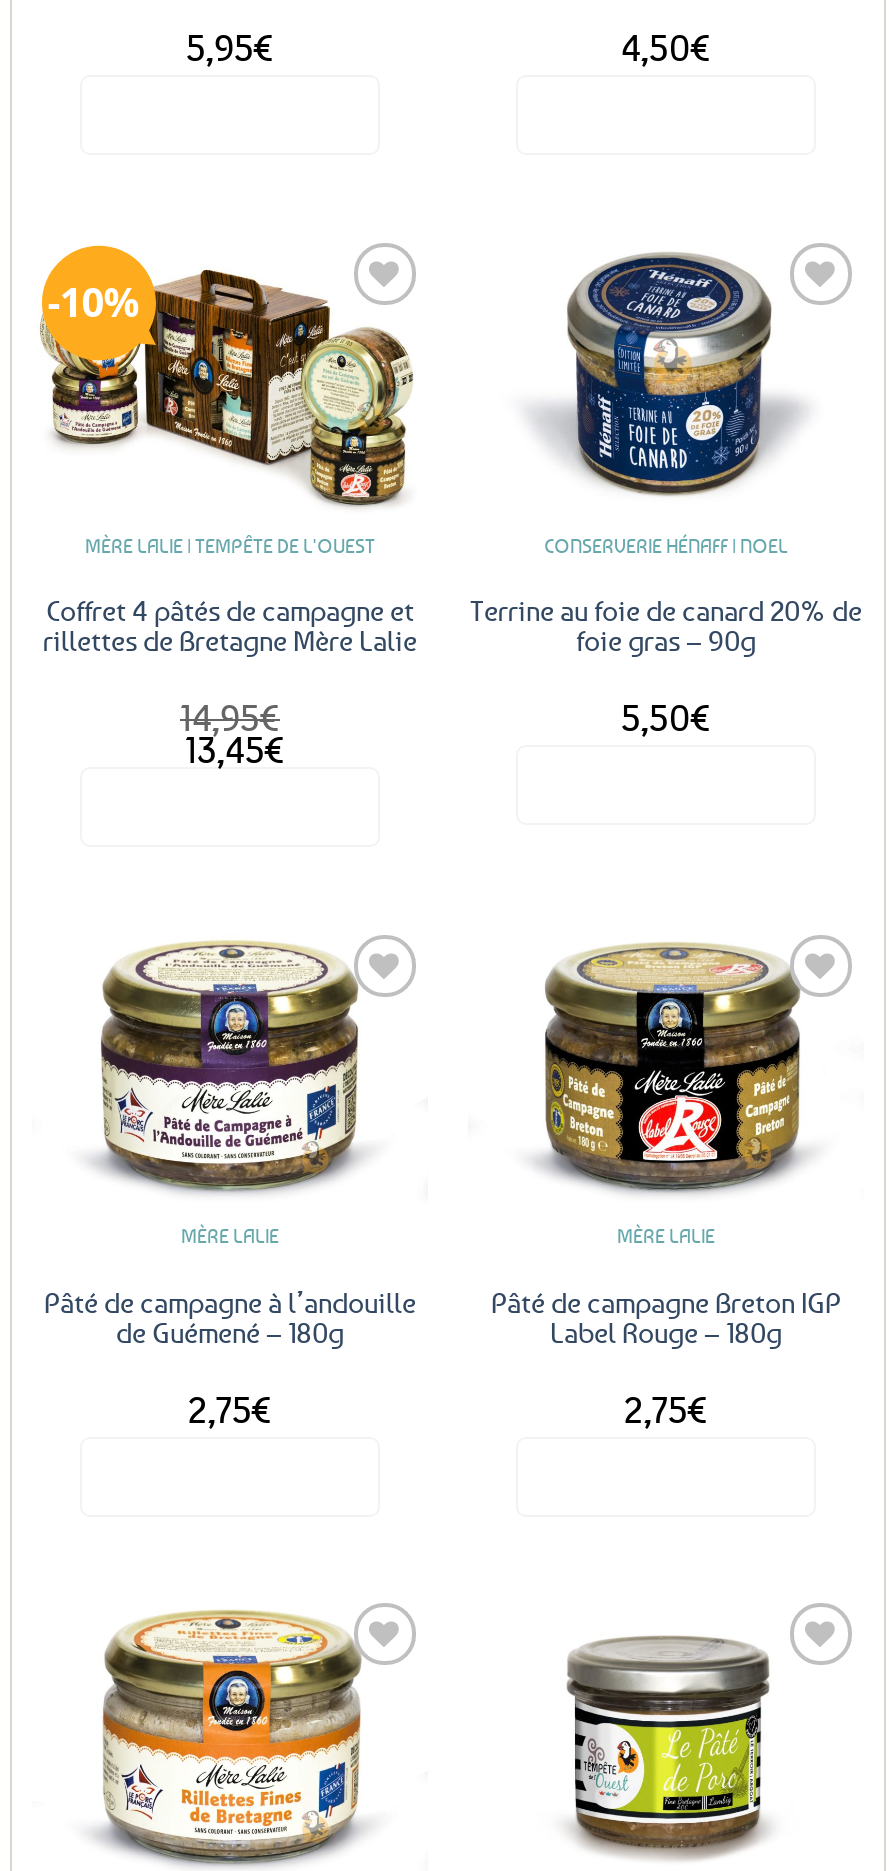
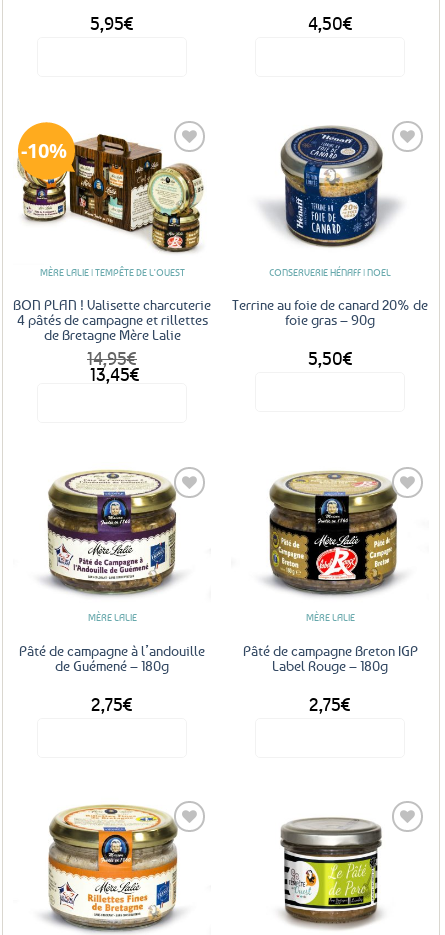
- Coffret 4 pâtés de campagne et
- rillettes de Bretagne Mère Lalie
+ BON PLAN ! Valisette charcuterie
+ 4 pâtés de campagne et rillettes
+ de Bretagne Mère Lalie
